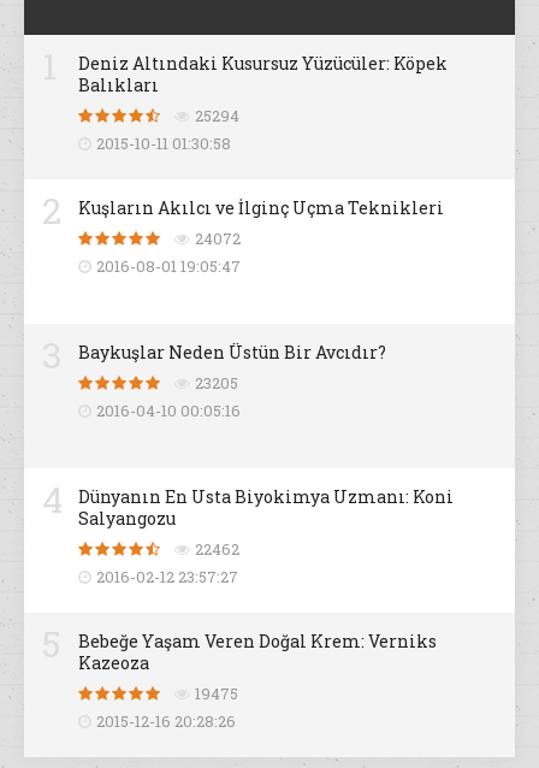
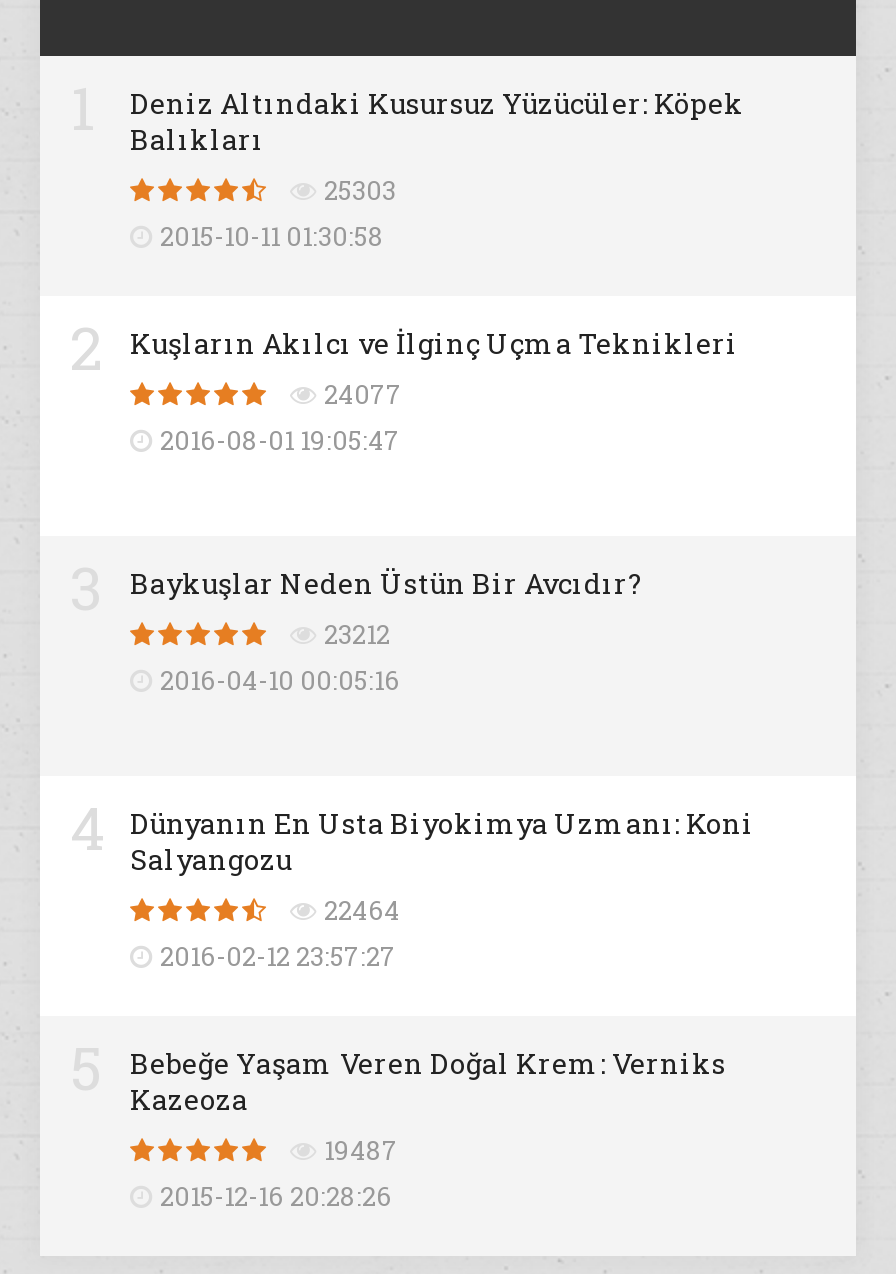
- 25294
+ 25303

- 24072
+ 24077

- 23205
+ 23212

- 22462
+ 22464

- 19475
+ 19487
